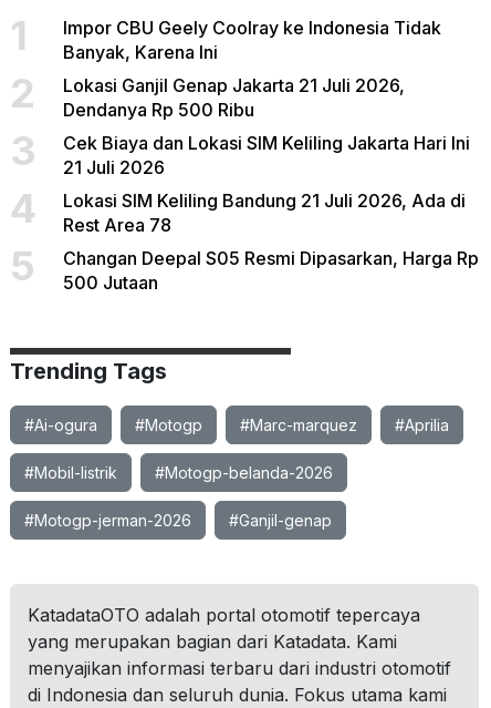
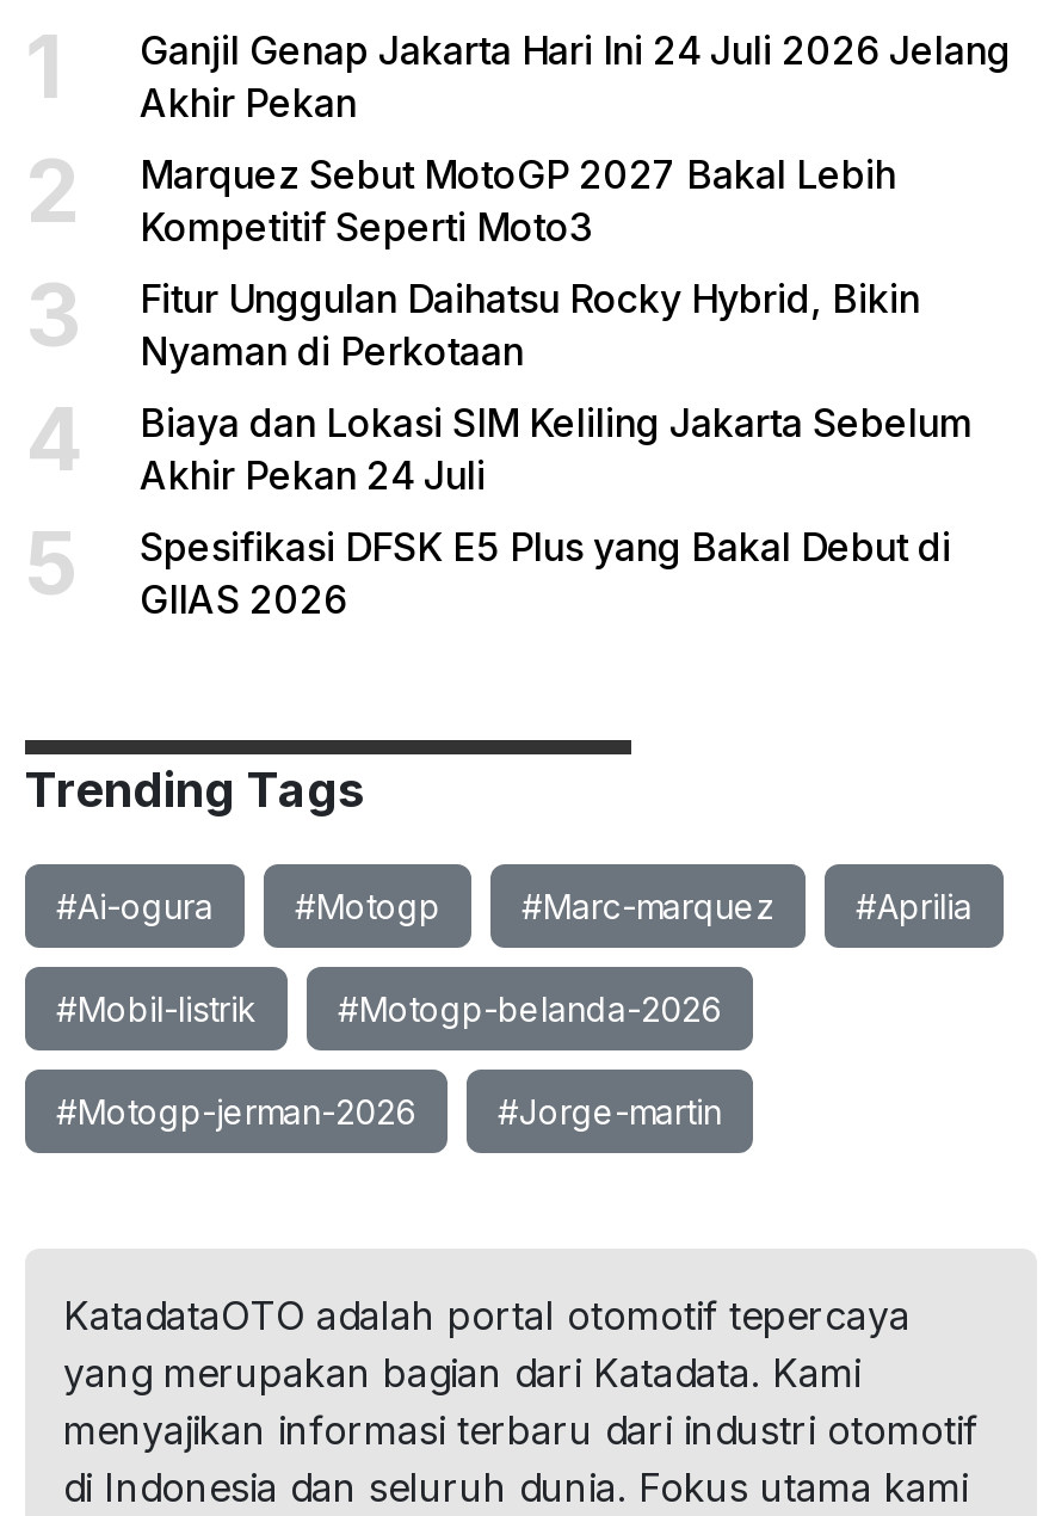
- Impor CBU Geely Coolray ke Indonesia Tidak
- Banyak, Karena Ini
+ Ganjil Genap Jakarta Hari Ini 24 Juli 2026 Jelang
+ Akhir Pekan

- Lokasi Ganjil Genap Jakarta 21 Juli 2026,
- Dendanya Rp 500 Ribu
+ Marquez Sebut MotoGP 2027 Bakal Lebih
+ Kompetitif Seperti Moto3

- Cek Biaya dan Lokasi SIM Keliling Jakarta Hari Ini
- 21 Juli 2026
+ Fitur Unggulan Daihatsu Rocky Hybrid, Bikin
+ Nyaman di Perkotaan

- Lokasi SIM Keliling Bandung 21 Juli 2026, Ada di
- Rest Area 78
+ Biaya dan Lokasi SIM Keliling Jakarta Sebelum
+ Akhir Pekan 24 Juli

- Changan Deepal S05 Resmi Dipasarkan, Harga Rp
- 500 Jutaan
+ Spesifikasi DFSK E5 Plus yang Bakal Debut di
+ GIIAS 2026

- #Ganjil-genap
+ #Jorge-martin
